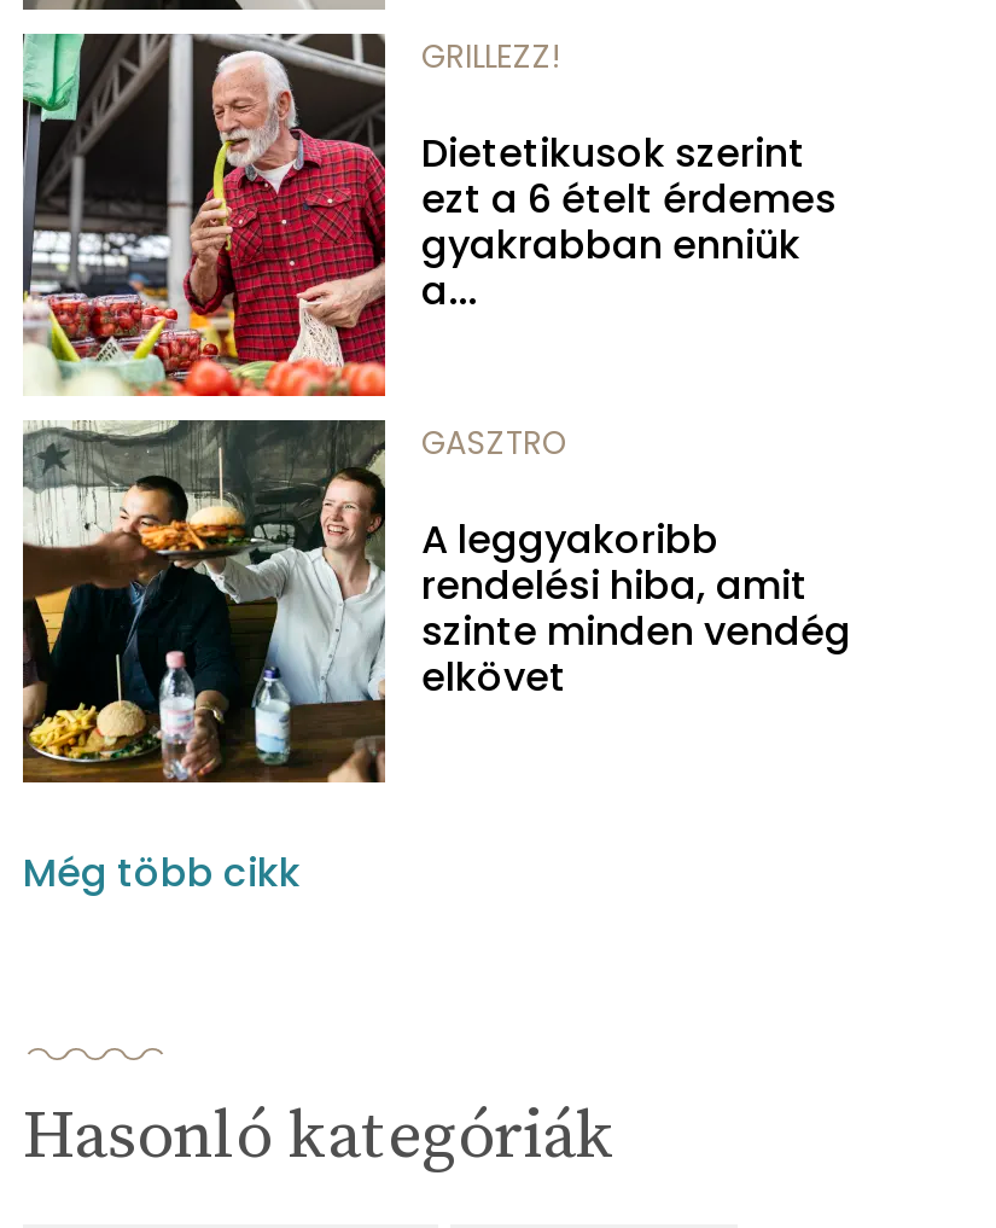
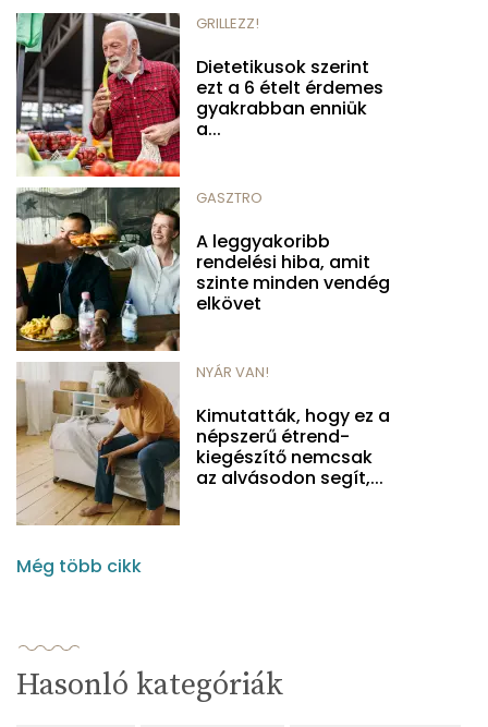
+ [image]
+ NYÁR VAN!
+ Kimutatták, hogy ez a
+ népszerű étrend-
+ kiegészítő nemcsak
+ az alvásodon segít,...
